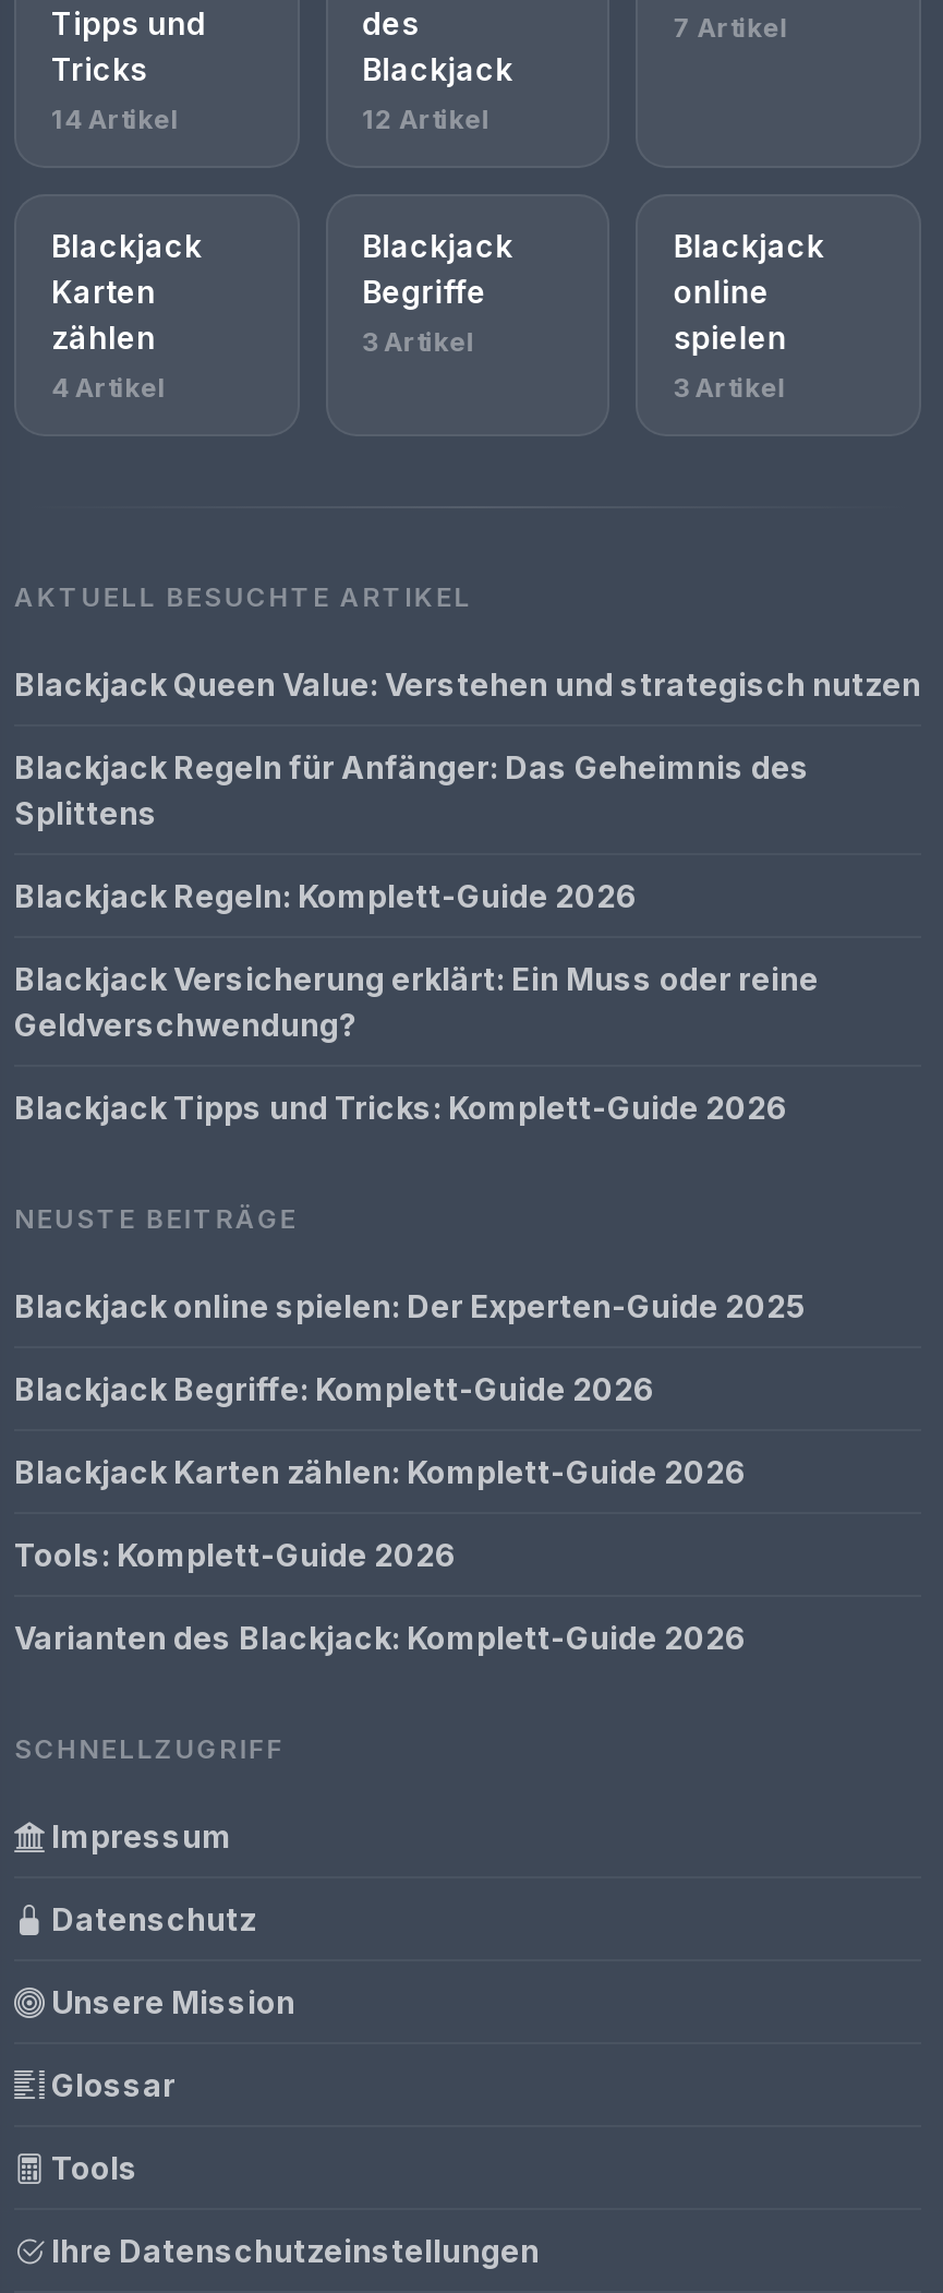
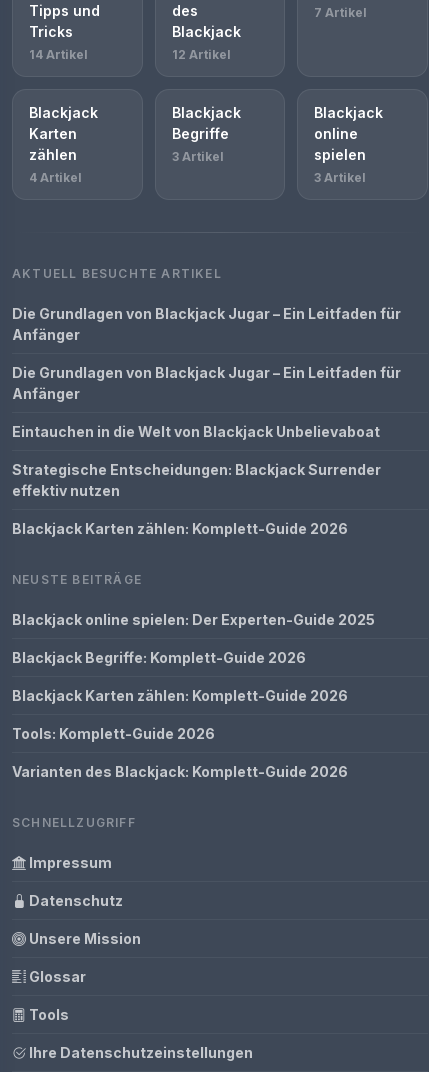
- Blackjack Queen Value: Verstehen und strategisch nutzen
+ Die Grundlagen von Blackjack Jugar – Ein Leitfaden für
+ Anfänger

- Blackjack Regeln für Anfänger: Das Geheimnis des
- Splittens
+ Die Grundlagen von Blackjack Jugar – Ein Leitfaden für
+ Anfänger

- Blackjack Regeln: Komplett-Guide 2026
+ Eintauchen in die Welt von Blackjack Unbelievaboat

- Blackjack Versicherung erklärt: Ein Muss oder reine
- Geldverschwendung?
+ Strategische Entscheidungen: Blackjack Surrender
+ effektiv nutzen

- Blackjack Tipps und Tricks: Komplett-Guide 2026
+ Blackjack Karten zählen: Komplett-Guide 2026
